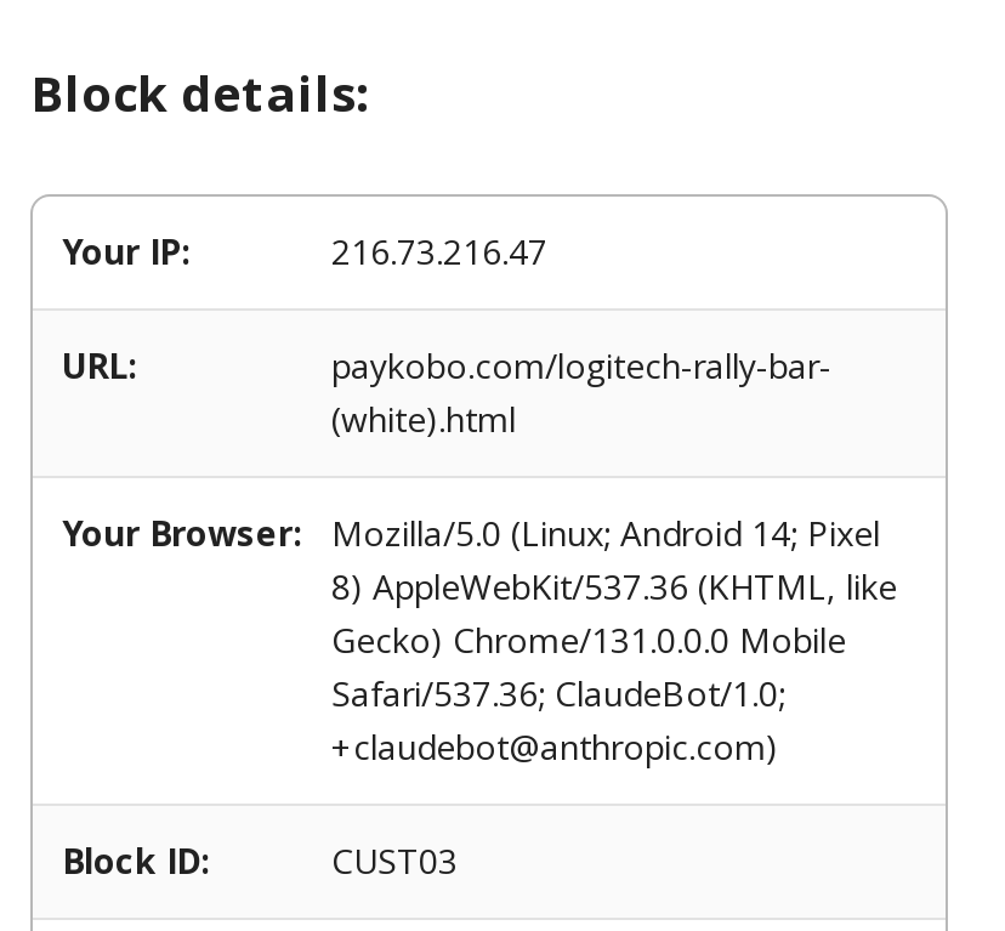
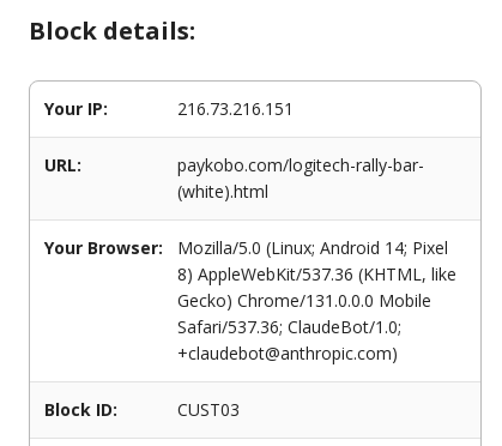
- 216.73.216.47
+ 216.73.216.151
